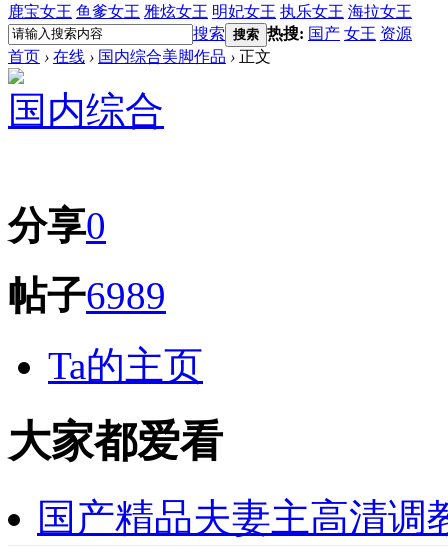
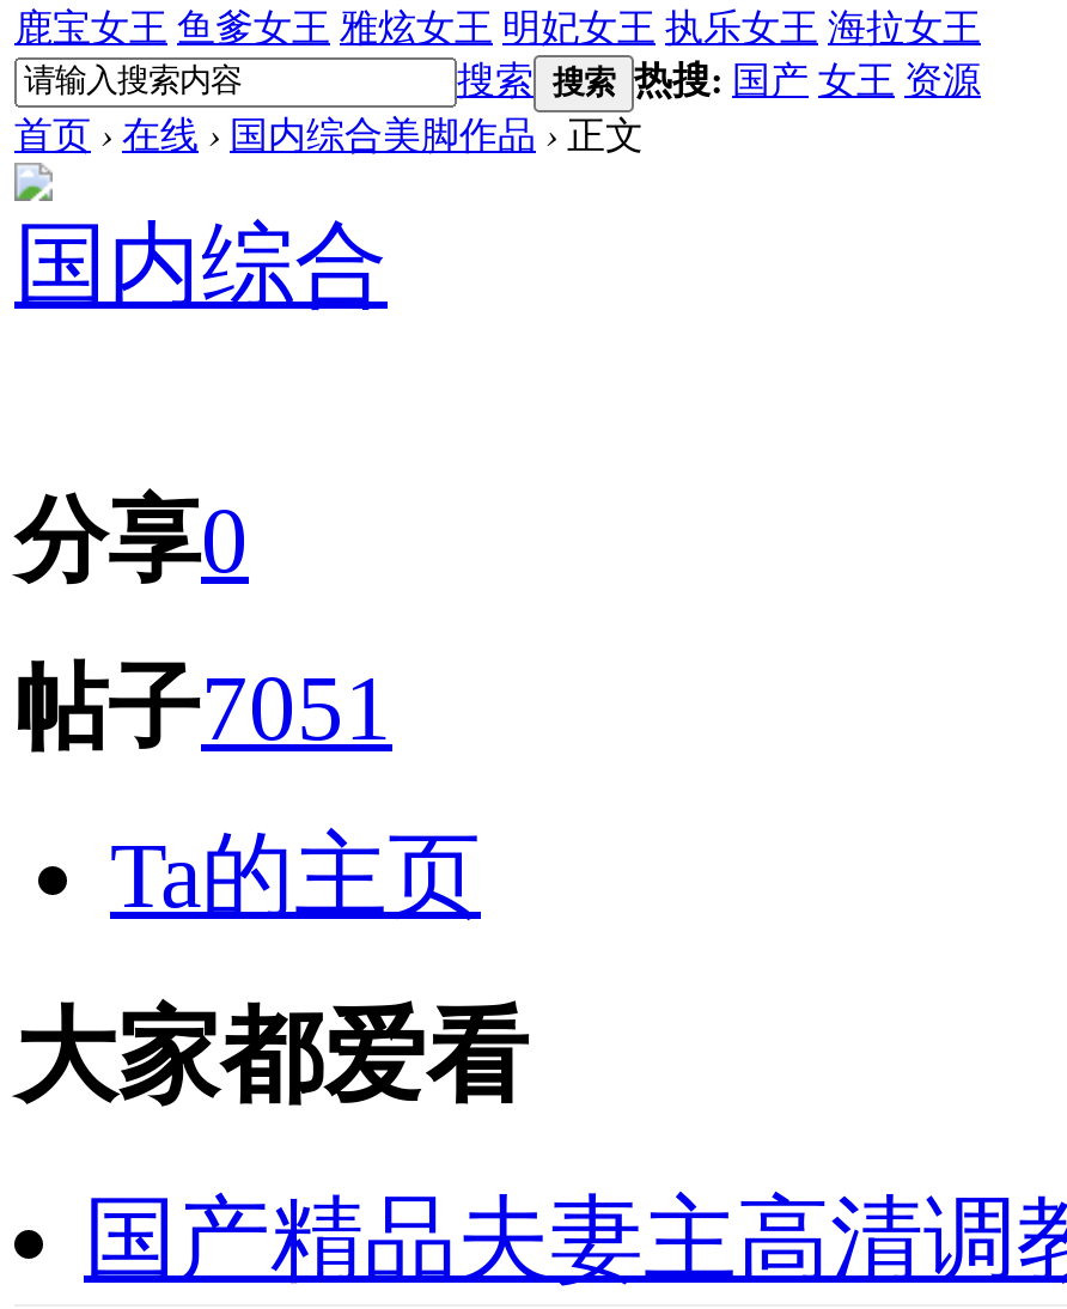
- 帖子6989
+ 帖子7051
